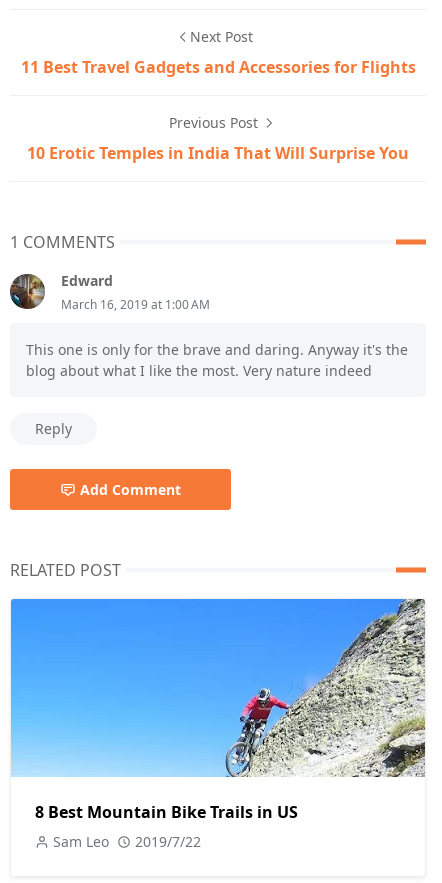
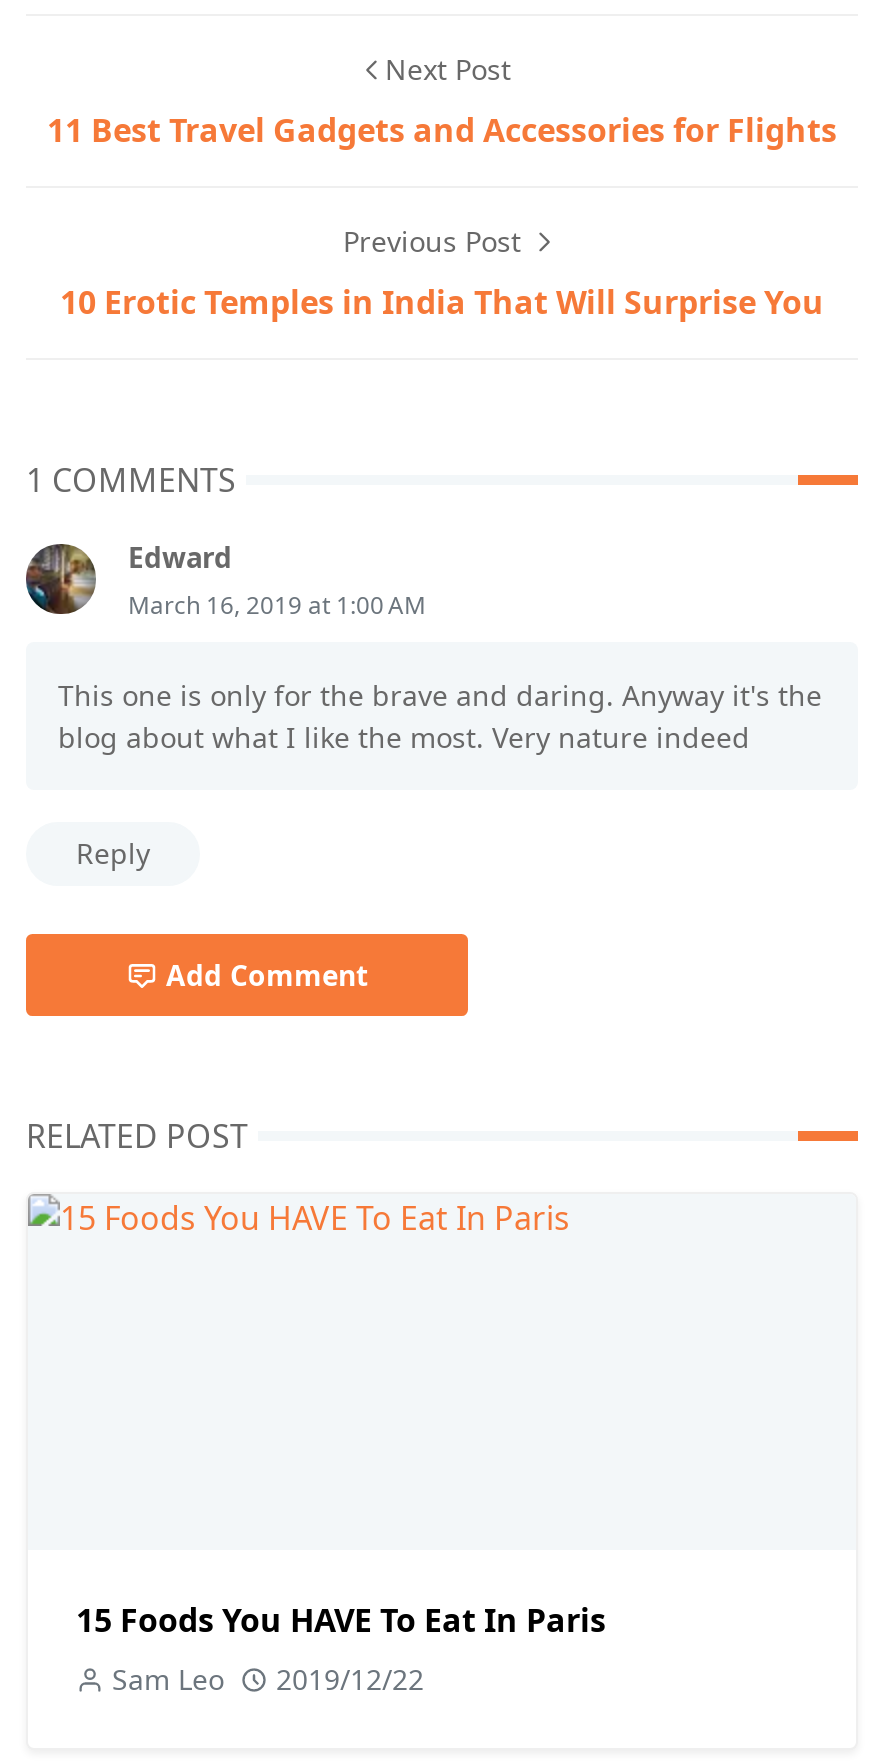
- [image]

- 8 Best Mountain Bike Trails in US
+ 15 Foods You HAVE To Eat In Paris

- Sam Leo 2019/7/22
+ Sam Leo 2019/12/22
